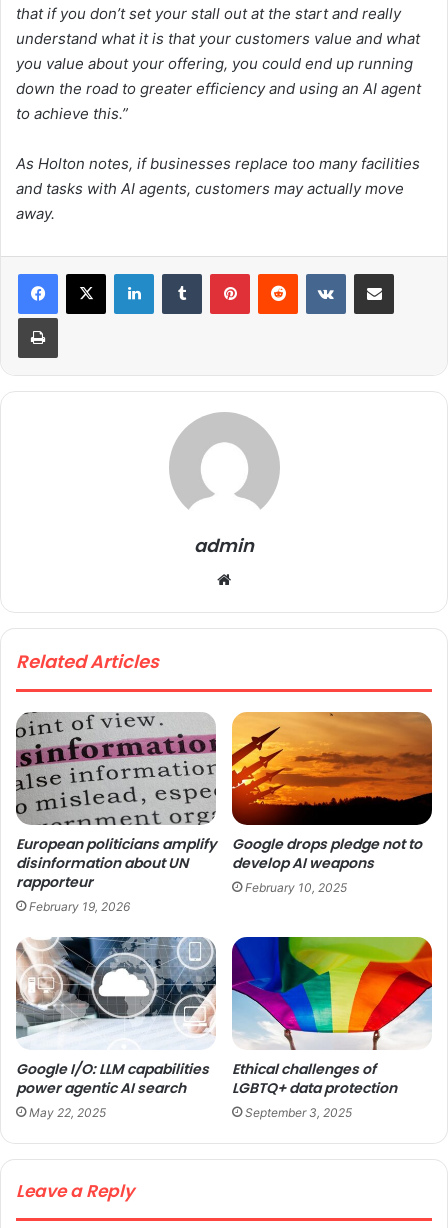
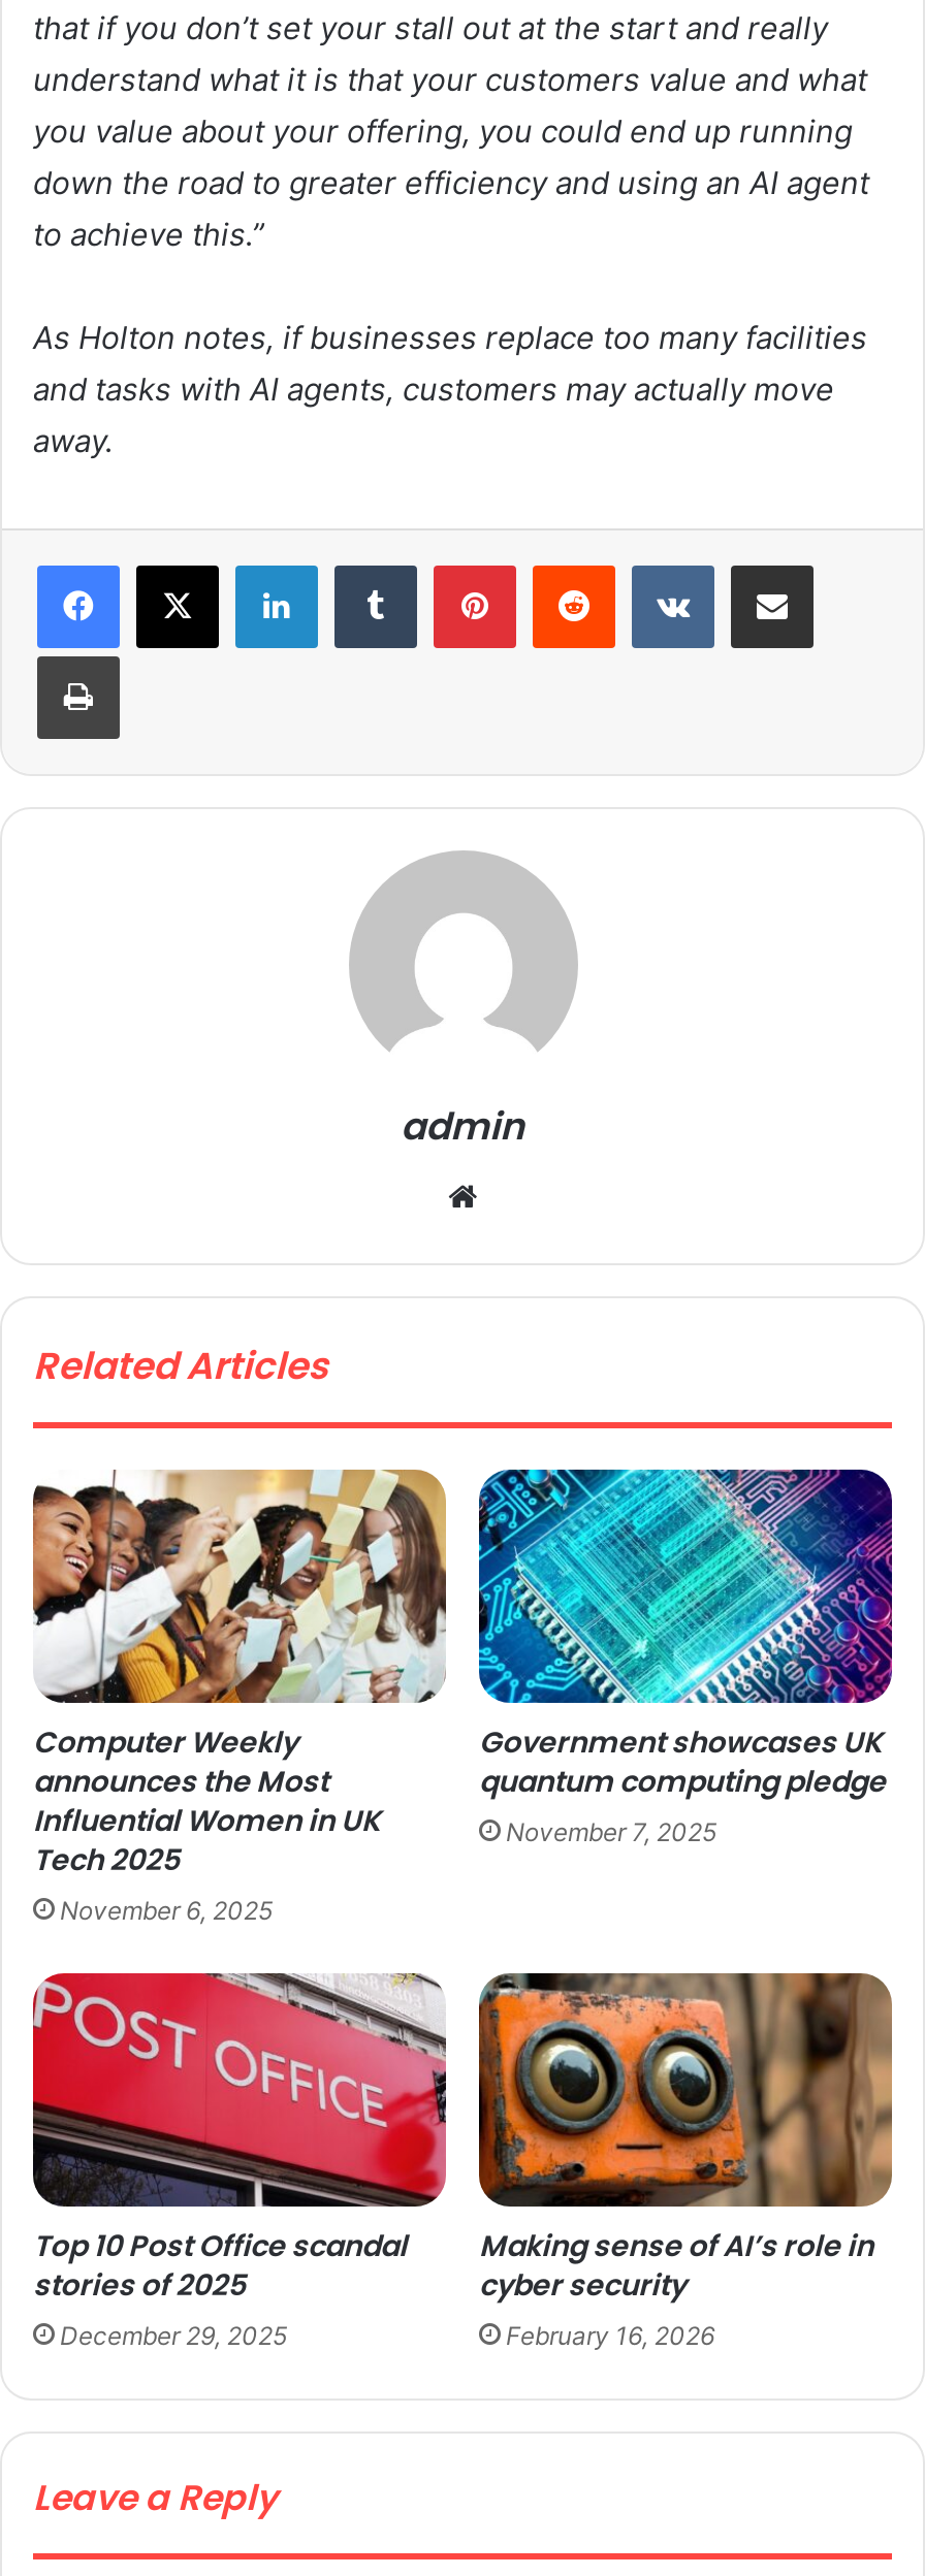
- [image]
- European politicians amplify
- disinformation about UN
- rapporteur
- February 19, 2026
+ [image]
+ Computer Weekly
+ announces the Most
+ Influential Women in UK
+ Tech 2025
+ November 6, 2025

- [image]
- Google drops pledge not to
- develop AI weapons
- February 10, 2025
+ [image]
+ Government showcases UK
+ quantum computing pledge
+ November 7, 2025

- [image]
- Google I/O: LLM capabilities
- power agentic AI search
- May 22, 2025
+ [image]
+ Top 10 Post Office scandal
+ stories of 2025
+ December 29, 2025

- [image]
- Ethical challenges of
- LGBTQ+ data protection
- September 3, 2025
+ [image]
+ Making sense of AI’s role in
+ cyber security
+ February 16, 2026
